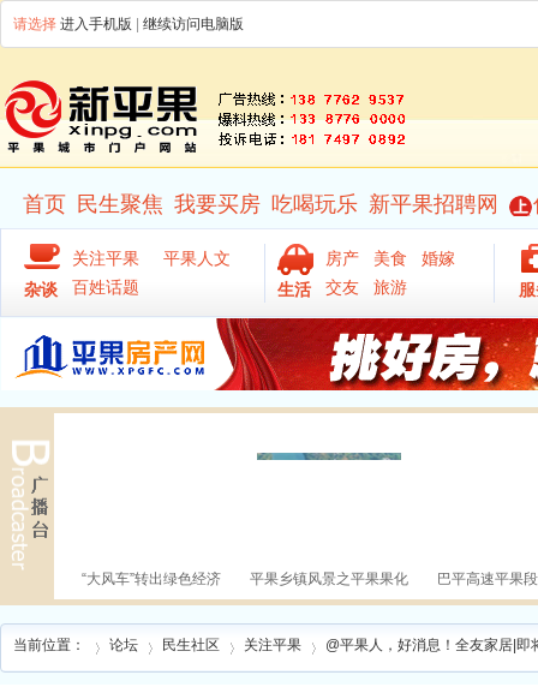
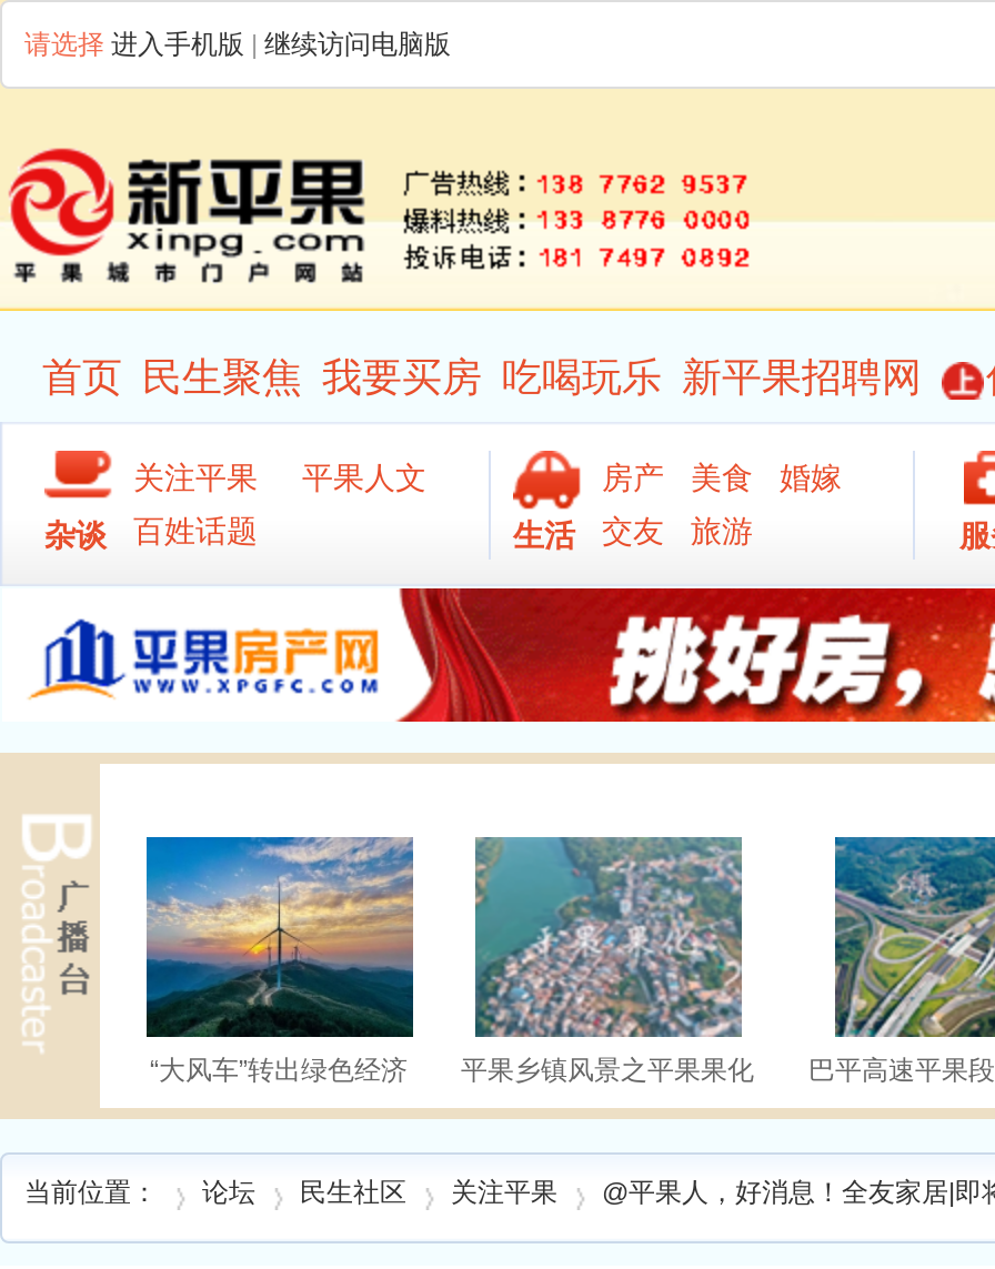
+ [image]

+ [image]

+ [image]
